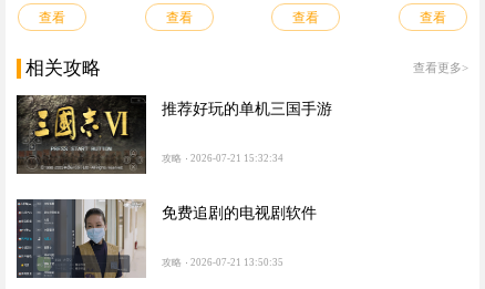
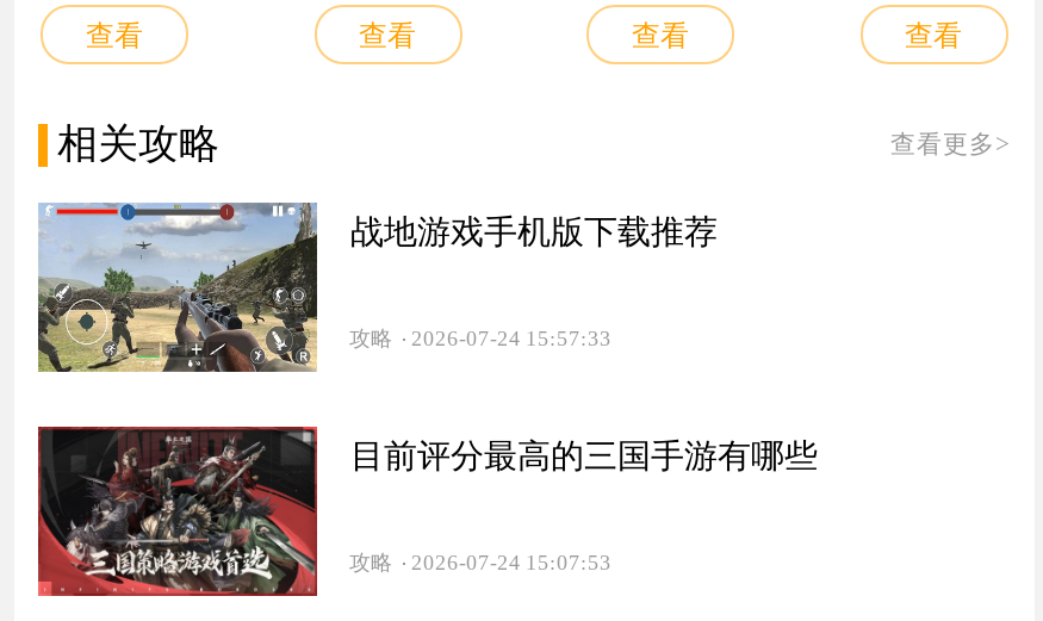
- [image]
- 攻略 2026-07-21 15:32:34
+ [image]
+ 攻略 2026-07-24 15:57:33

- 推荐好玩的单机三国手游
+ 战地游戏手机版下载推荐

- [image]
- 攻略 2026-07-21 13:50:35
+ [image]
+ 攻略 2026-07-24 15:07:53

- 免费追剧的电视剧软件
+ 目前评分最高的三国手游有哪些
